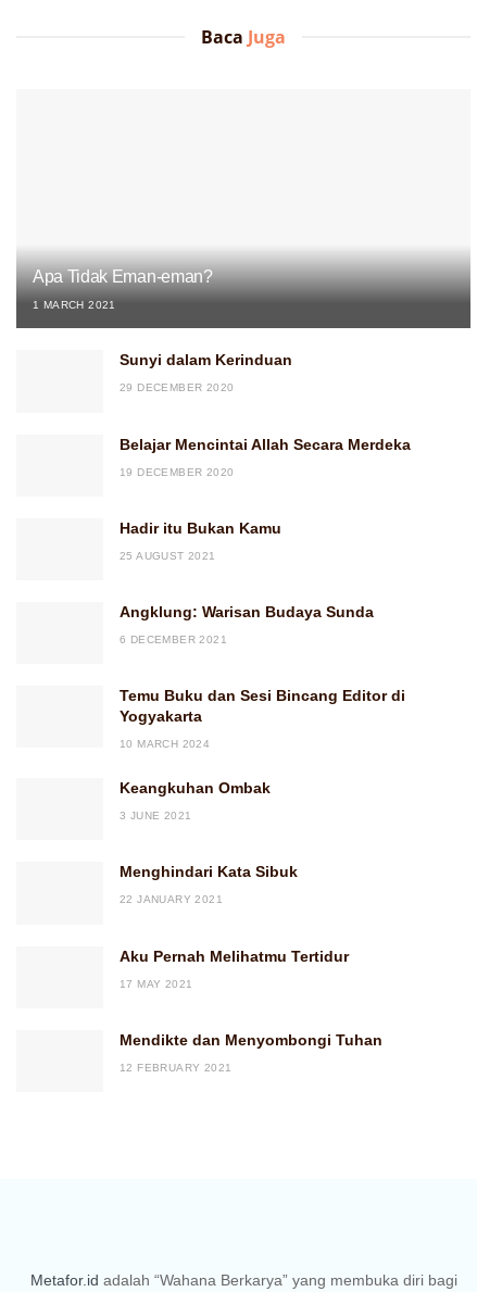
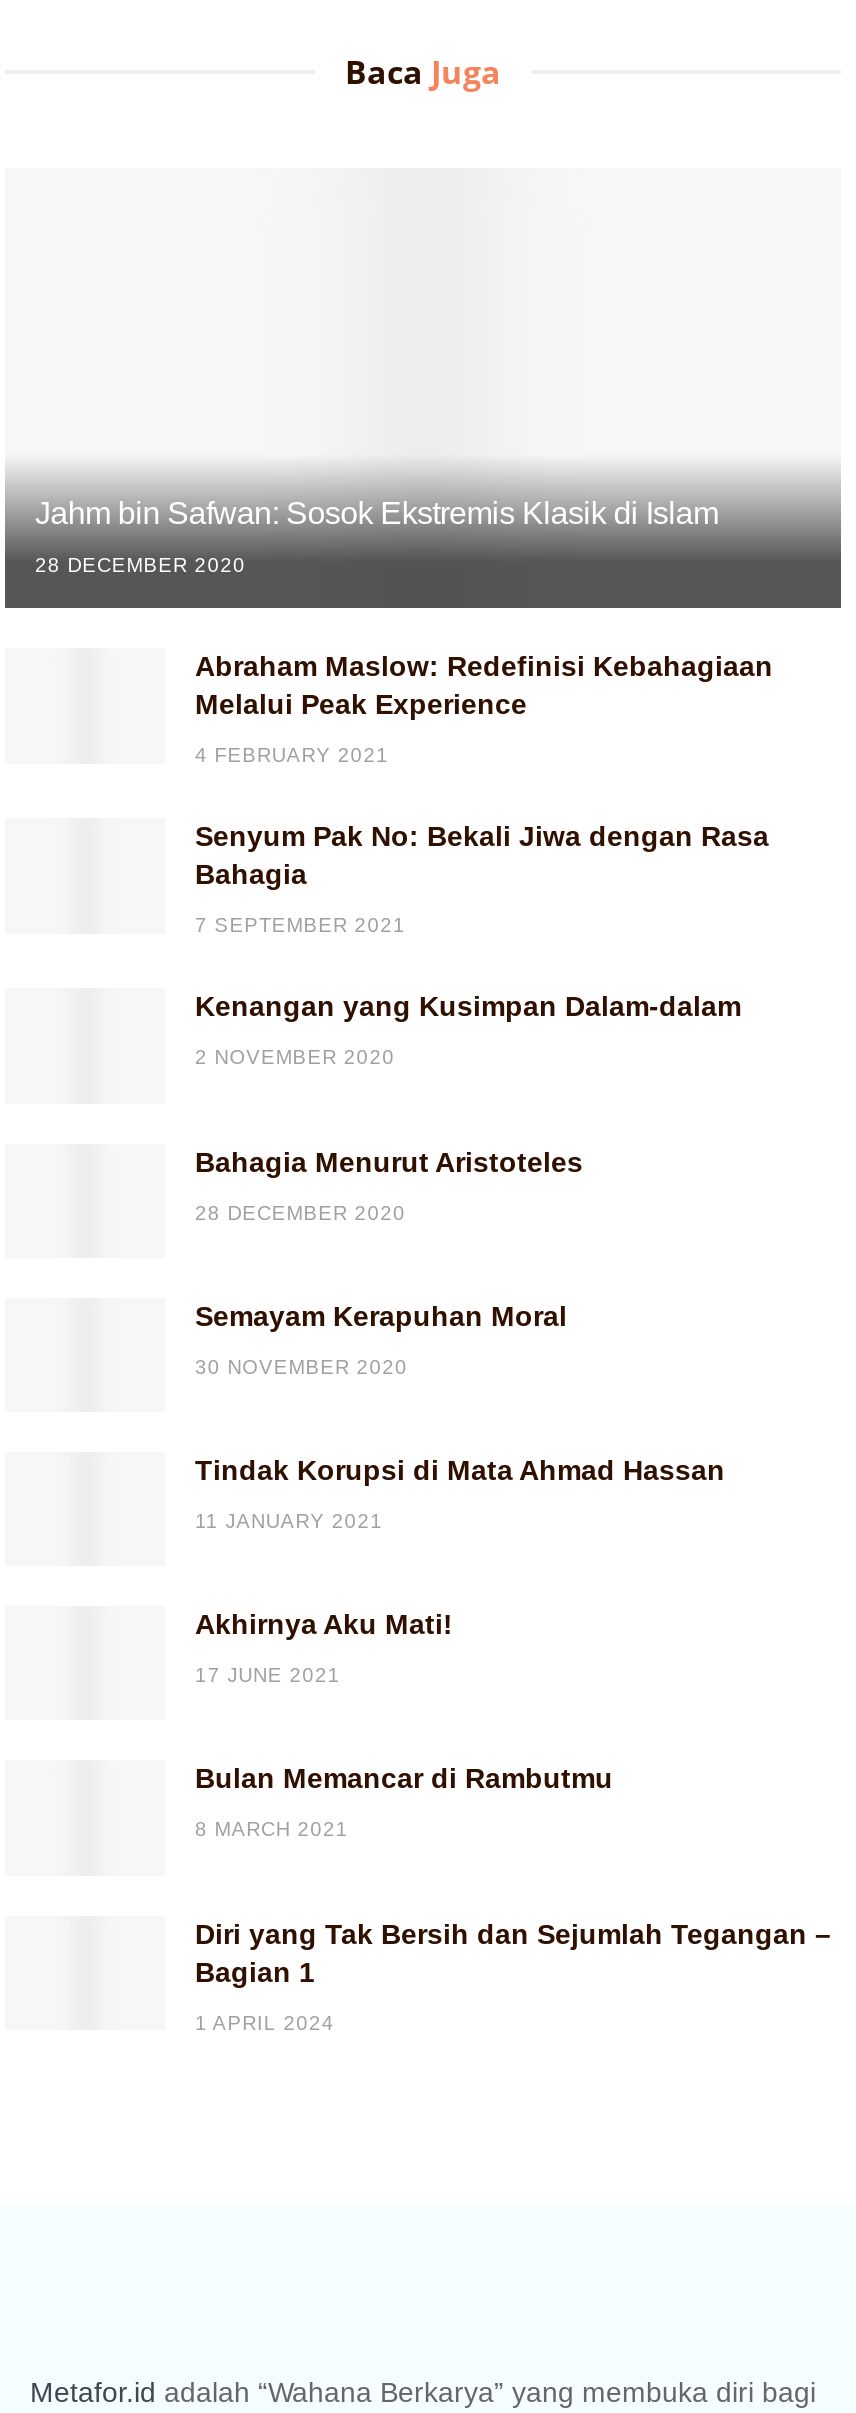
- Apa Tidak Eman-eman?
+ Jahm bin Safwan: Sosok Ekstremis Klasik di Islam

- 1 MARCH 2021
+ 28 DECEMBER 2020

- Sunyi dalam Kerinduan
+ Abraham Maslow: Redefinisi Kebahagiaan
+ Melalui Peak Experience

- 29 DECEMBER 2020
+ 4 FEBRUARY 2021

- Belajar Mencintai Allah Secara Merdeka
+ Senyum Pak No: Bekali Jiwa dengan Rasa
+ Bahagia

- 19 DECEMBER 2020
+ 7 SEPTEMBER 2021

- Hadir itu Bukan Kamu
+ Kenangan yang Kusimpan Dalam-dalam

- 25 AUGUST 2021
+ 2 NOVEMBER 2020

- Angklung: Warisan Budaya Sunda
+ Bahagia Menurut Aristoteles

- 6 DECEMBER 2021
+ 28 DECEMBER 2020

- Temu Buku dan Sesi Bincang Editor di
- Yogyakarta
+ Semayam Kerapuhan Moral

- 10 MARCH 2024
+ 30 NOVEMBER 2020

- Keangkuhan Ombak
+ Tindak Korupsi di Mata Ahmad Hassan

- 3 JUNE 2021
+ 11 JANUARY 2021

- Menghindari Kata Sibuk
+ Akhirnya Aku Mati!

- 22 JANUARY 2021
+ 17 JUNE 2021

- Aku Pernah Melihatmu Tertidur
+ Bulan Memancar di Rambutmu

- 17 MAY 2021
+ 8 MARCH 2021

- Mendikte dan Menyombongi Tuhan
+ Diri yang Tak Bersih dan Sejumlah Tegangan –
+ Bagian 1

- 12 FEBRUARY 2021
+ 1 APRIL 2024
